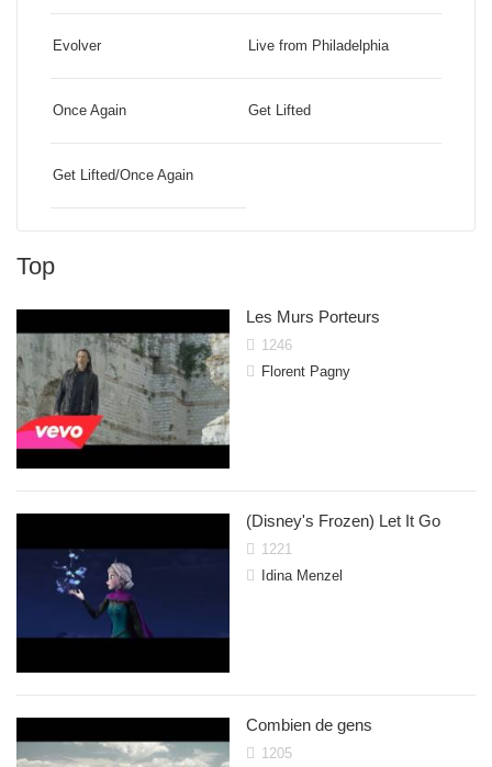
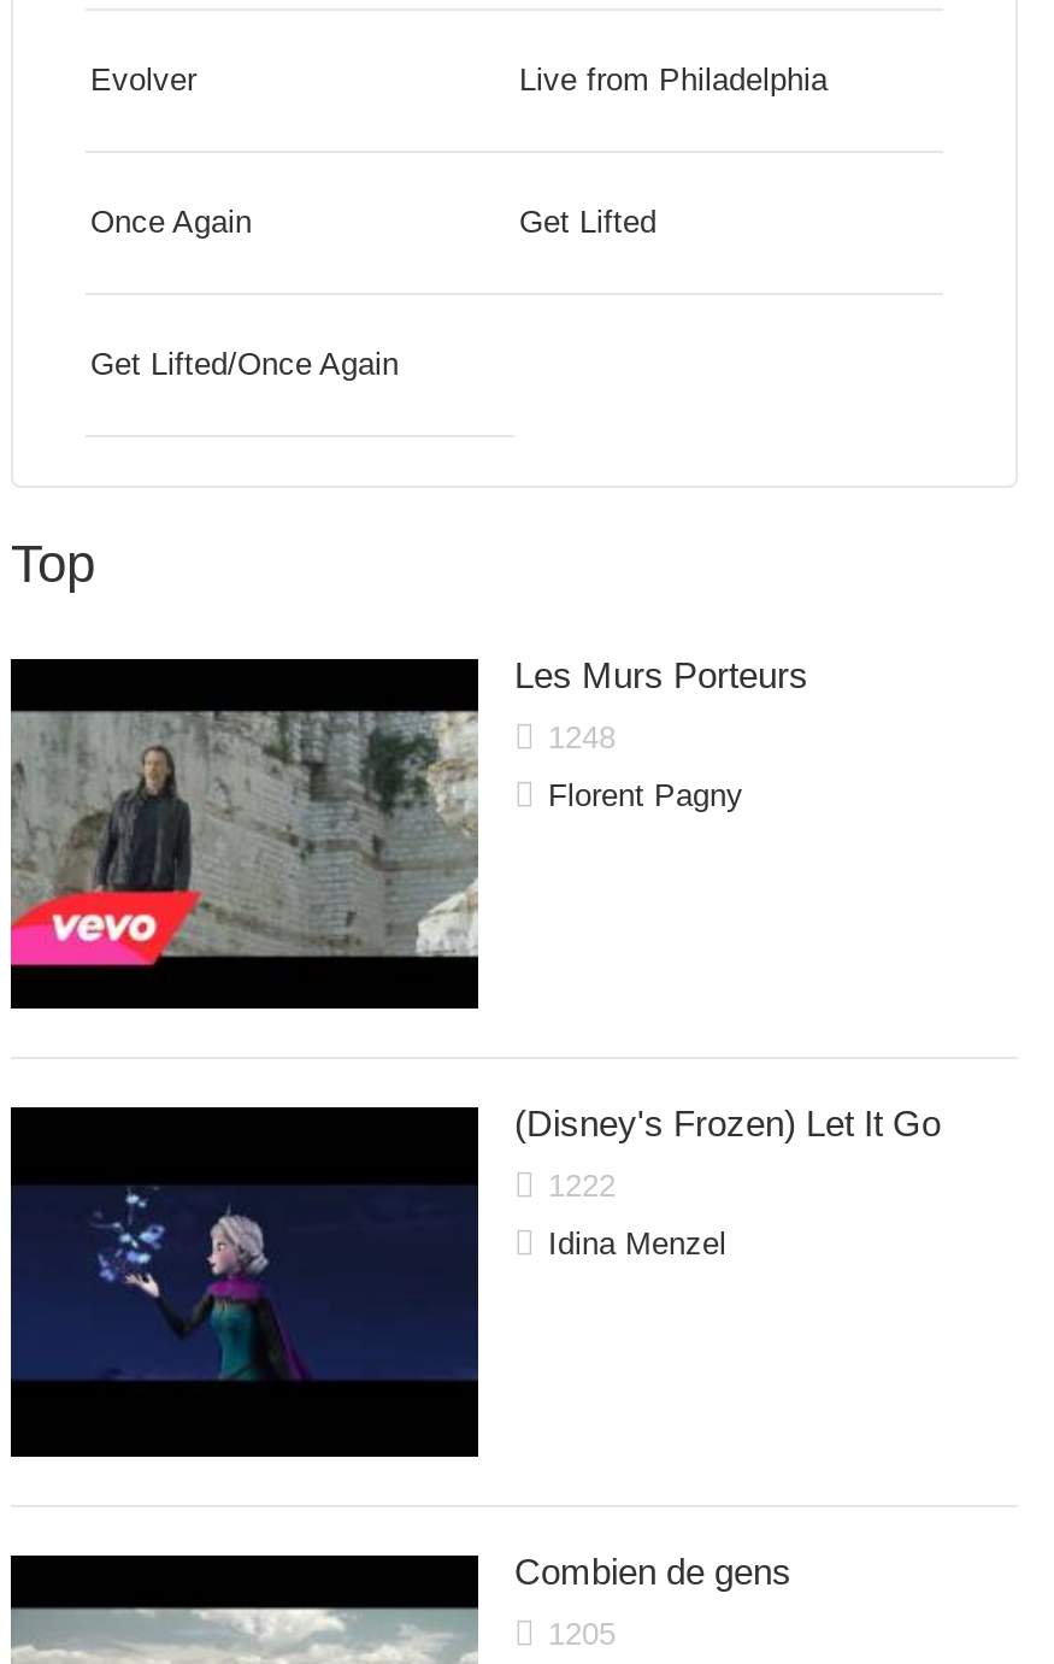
- 1246
+ 1248

- 1221
+ 1222
